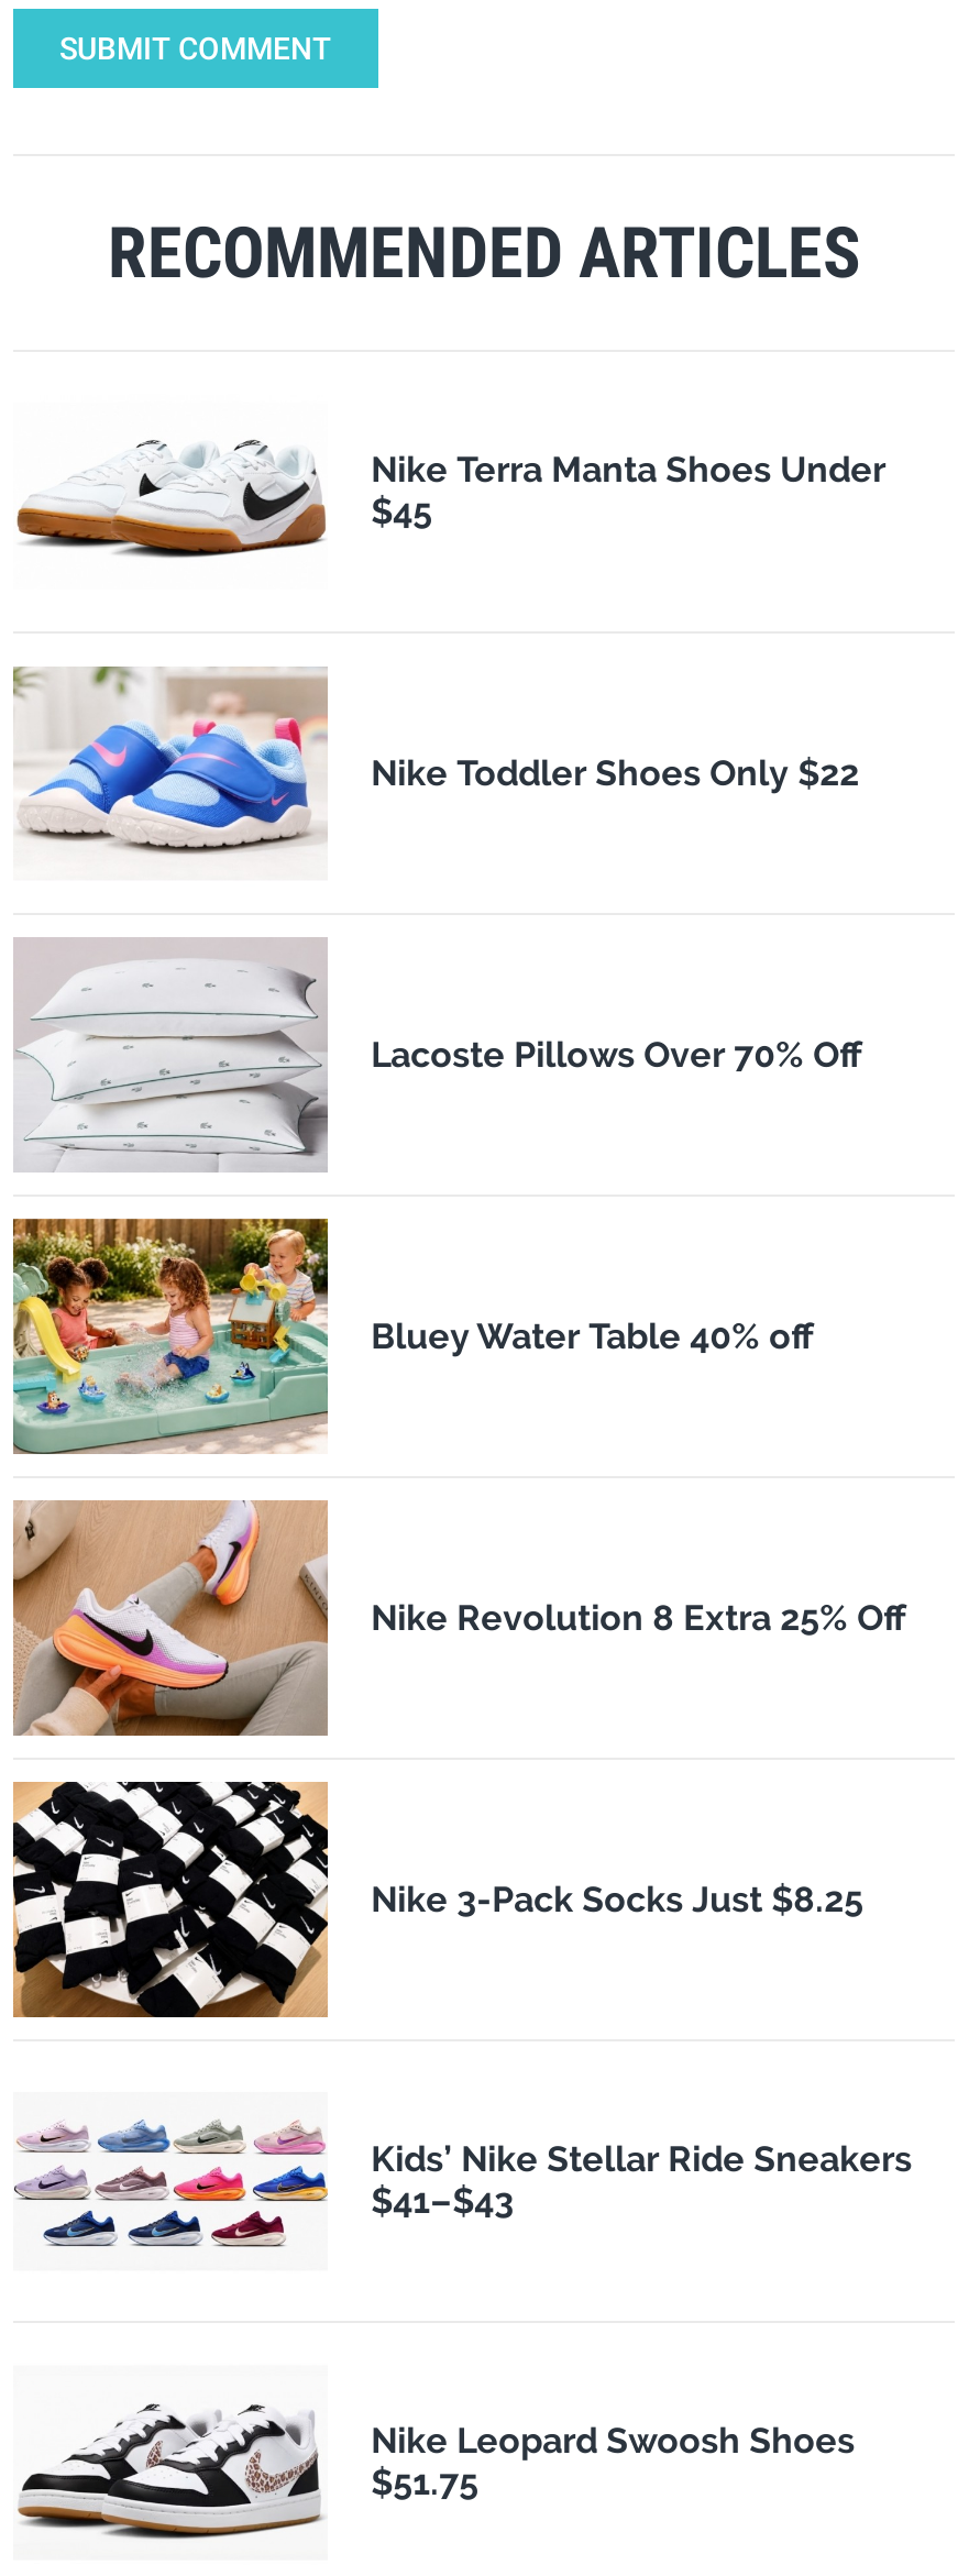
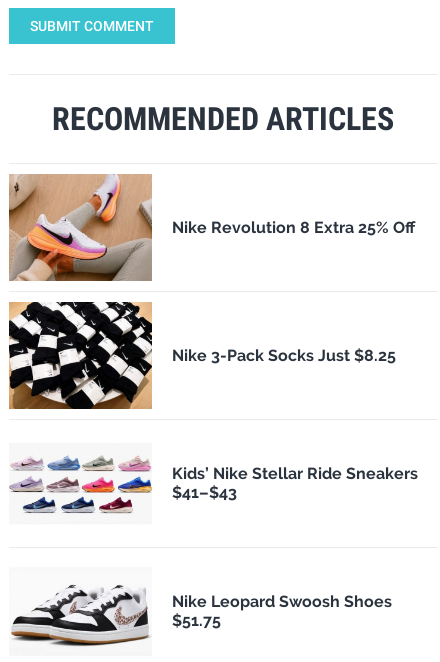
- [image]
- Nike Terra Manta Shoes Under
- $45

- [image]
- Nike Toddler Shoes Only $22

- [image]
- Lacoste Pillows Over 70% Off

- [image]
- Bluey Water Table 40% off
